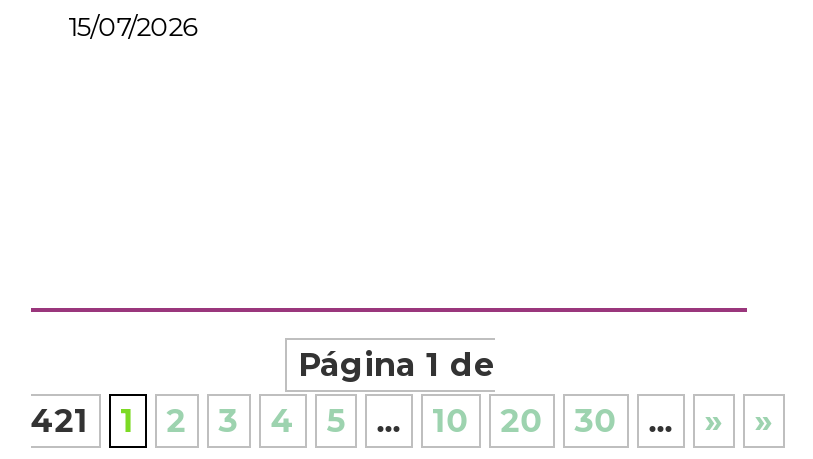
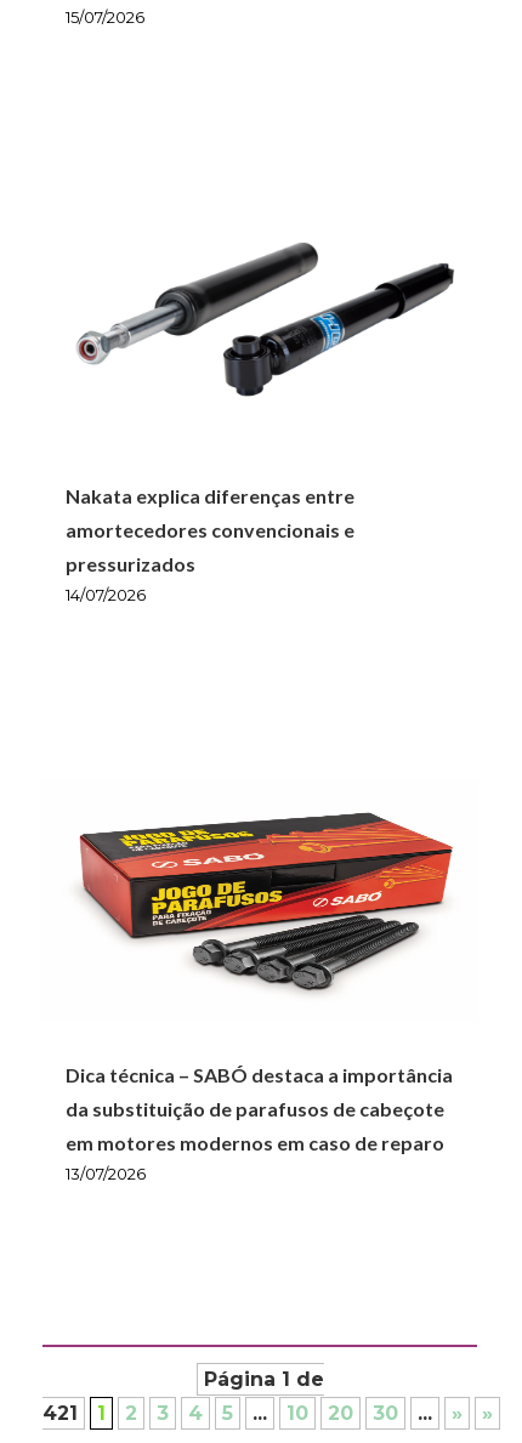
+ Nakata explica diferenças entre
+ amortecedores convencionais e
+ pressurizados
+ 14/07/2026

+ Dica técnica – SABÓ destaca a importância
+ da substituição de parafusos de cabeçote
+ em motores modernos em caso de reparo
+ 13/07/2026

+ [image]

+ [image]
